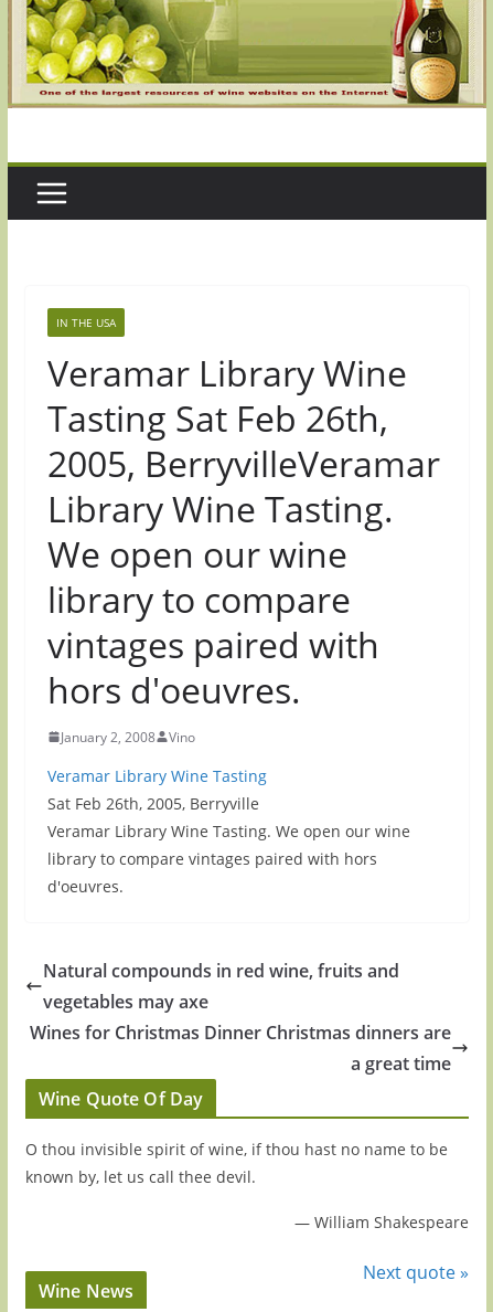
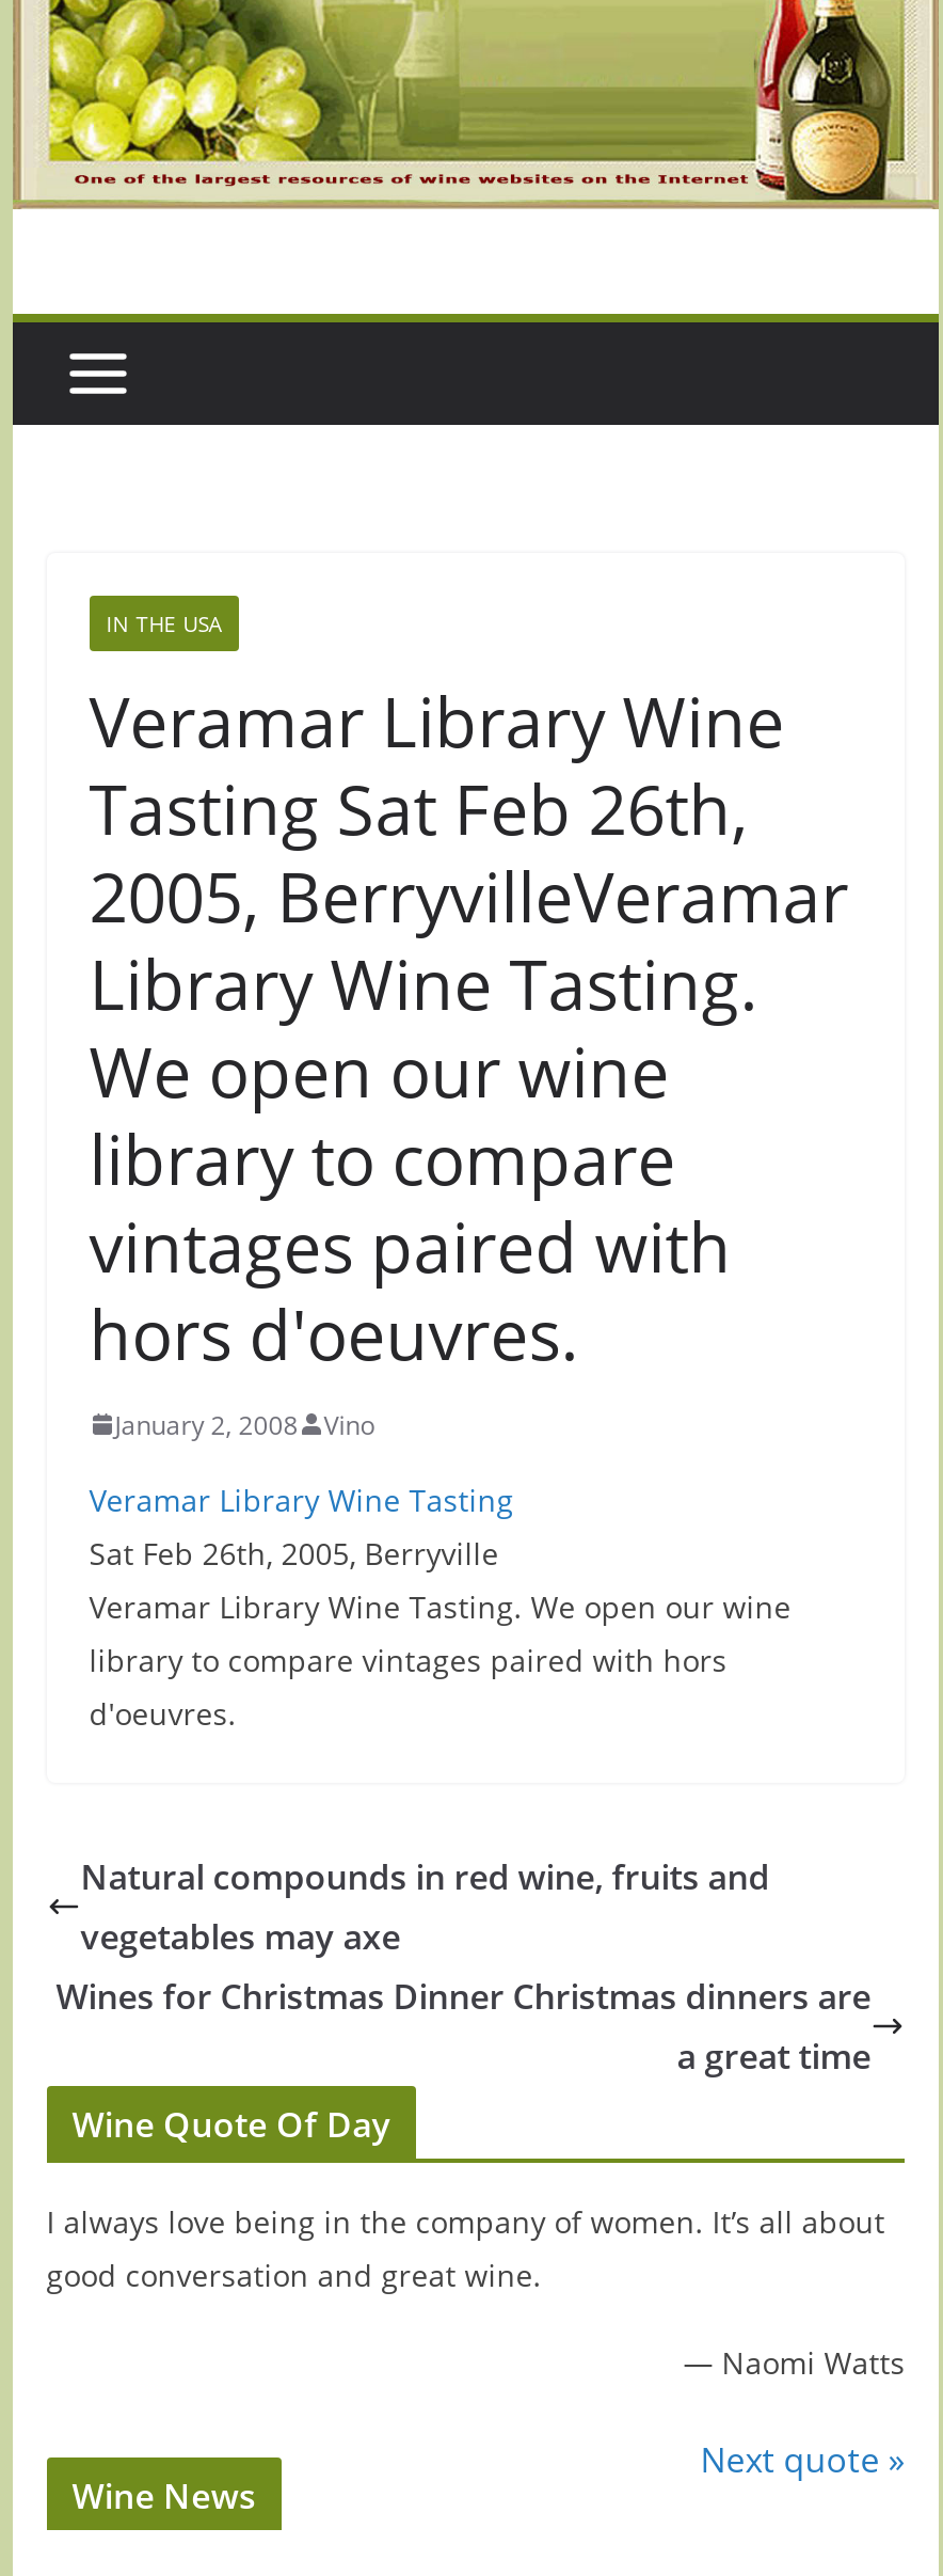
- O thou invisible spirit of wine, if thou hast no name to be
- known by, let us call thee devil.
+ I always love being in the company of women. It’s all about
+ good conversation and great wine.

- — William Shakespeare
+ — Naomi Watts
